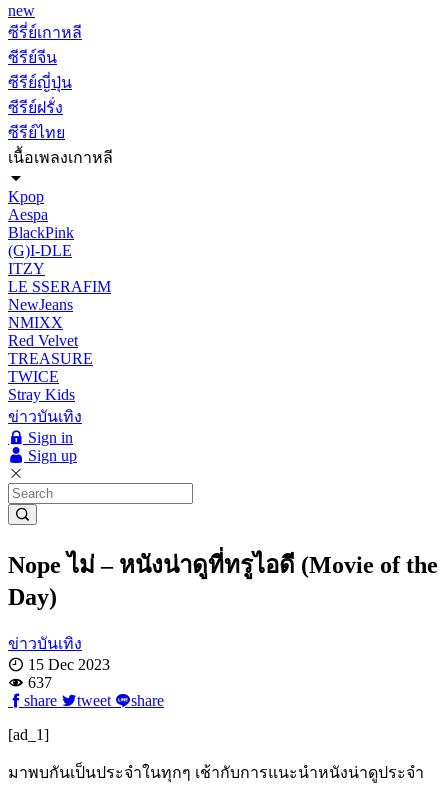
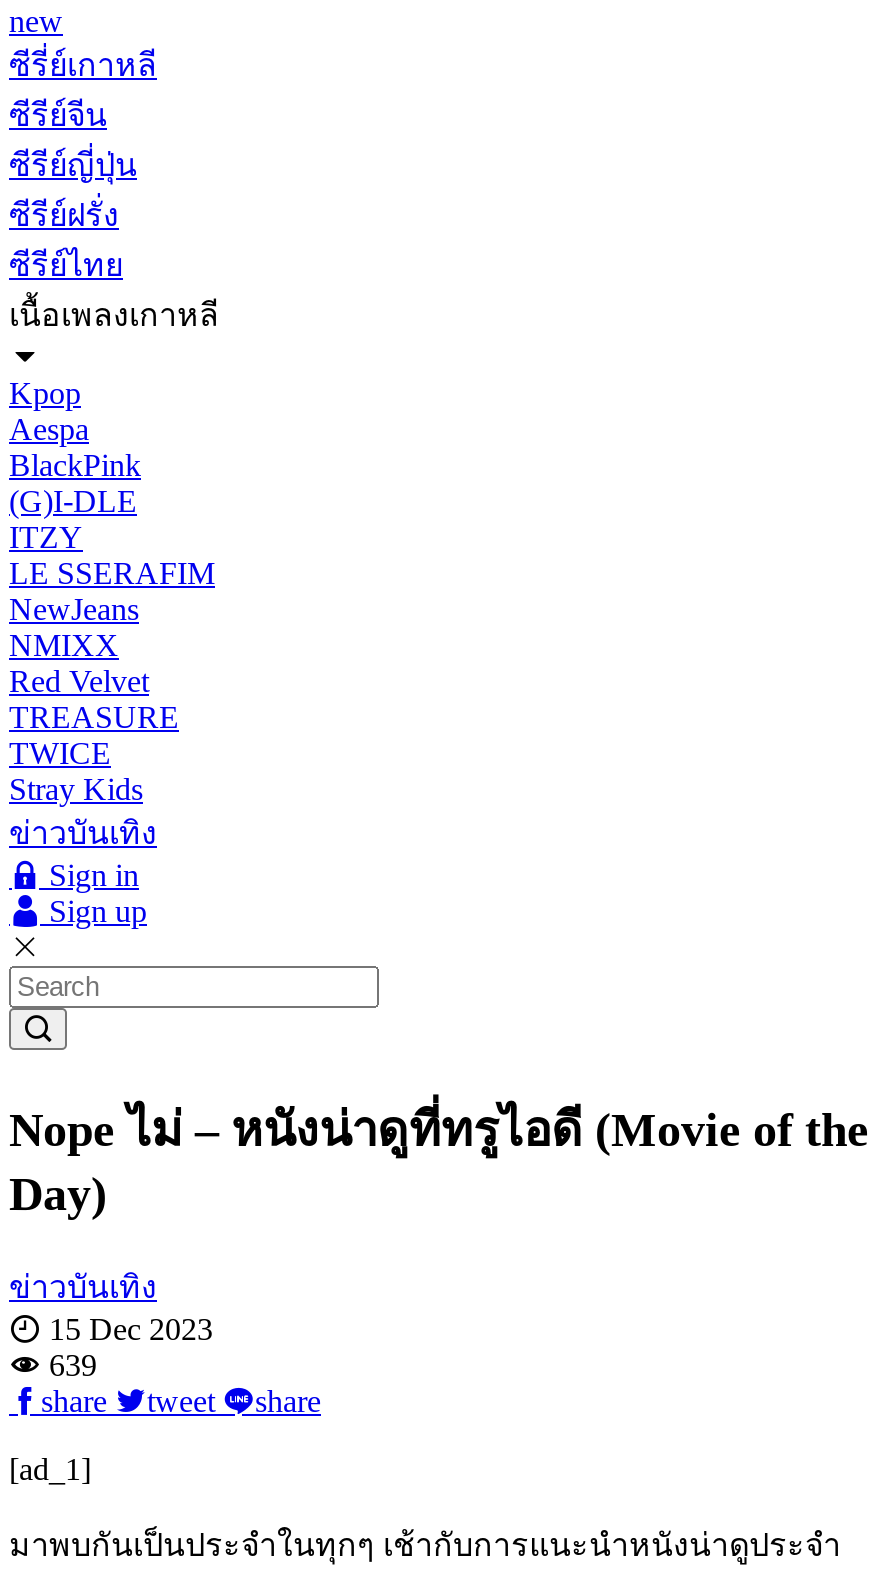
- 637
+ 639
